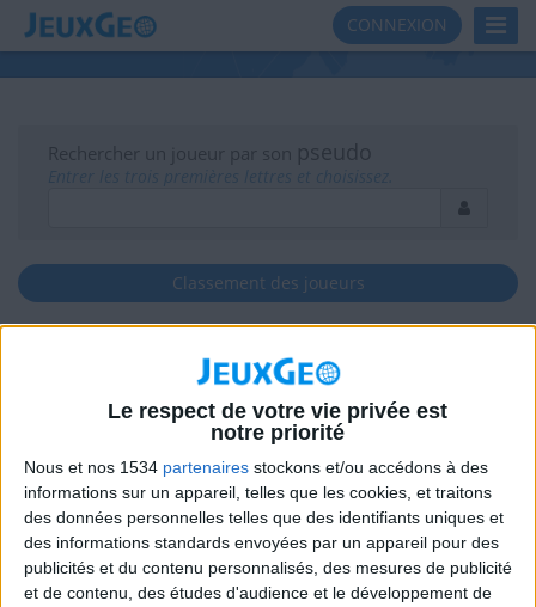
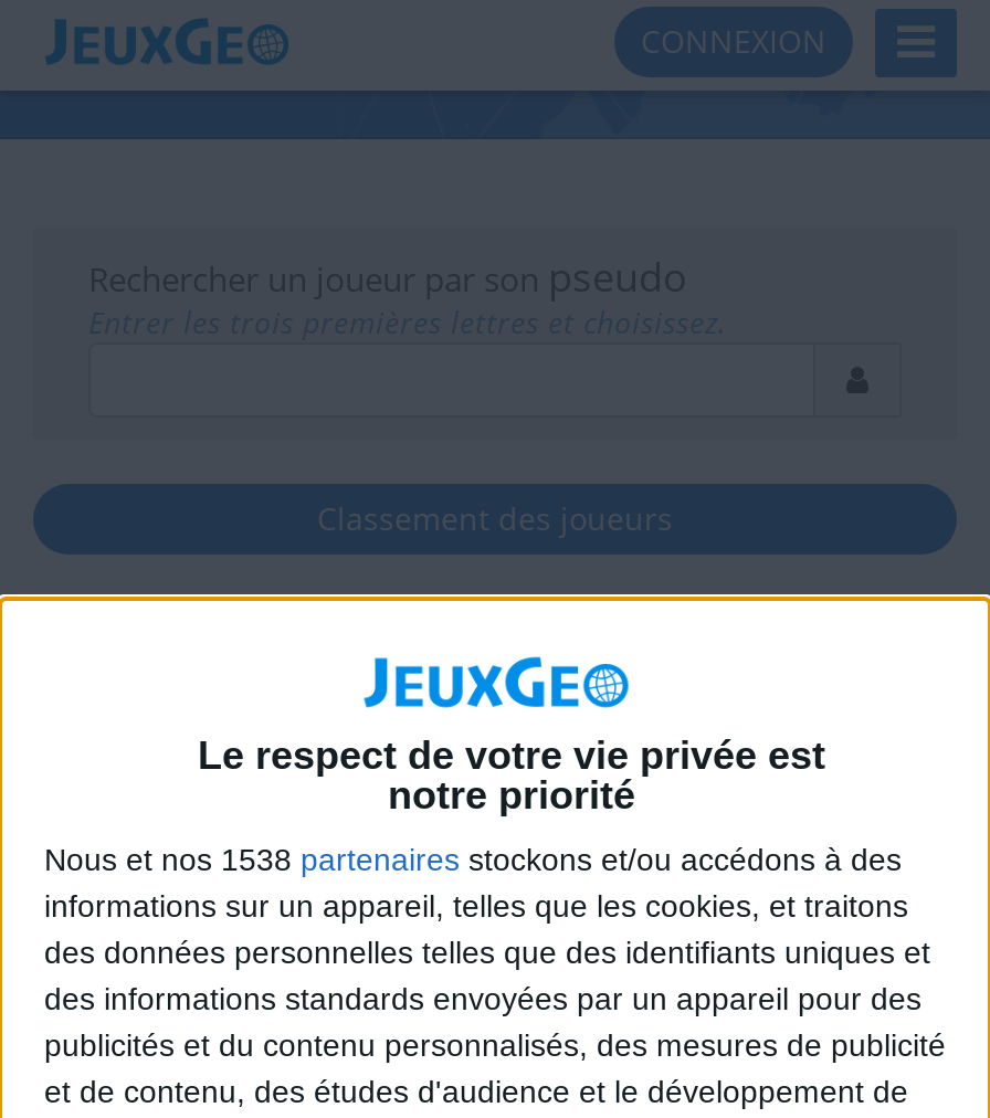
- Nous et nos 1534 partenaires stockons et/ou accédons à des
+ Nous et nos 1538 partenaires stockons et/ou accédons à des
